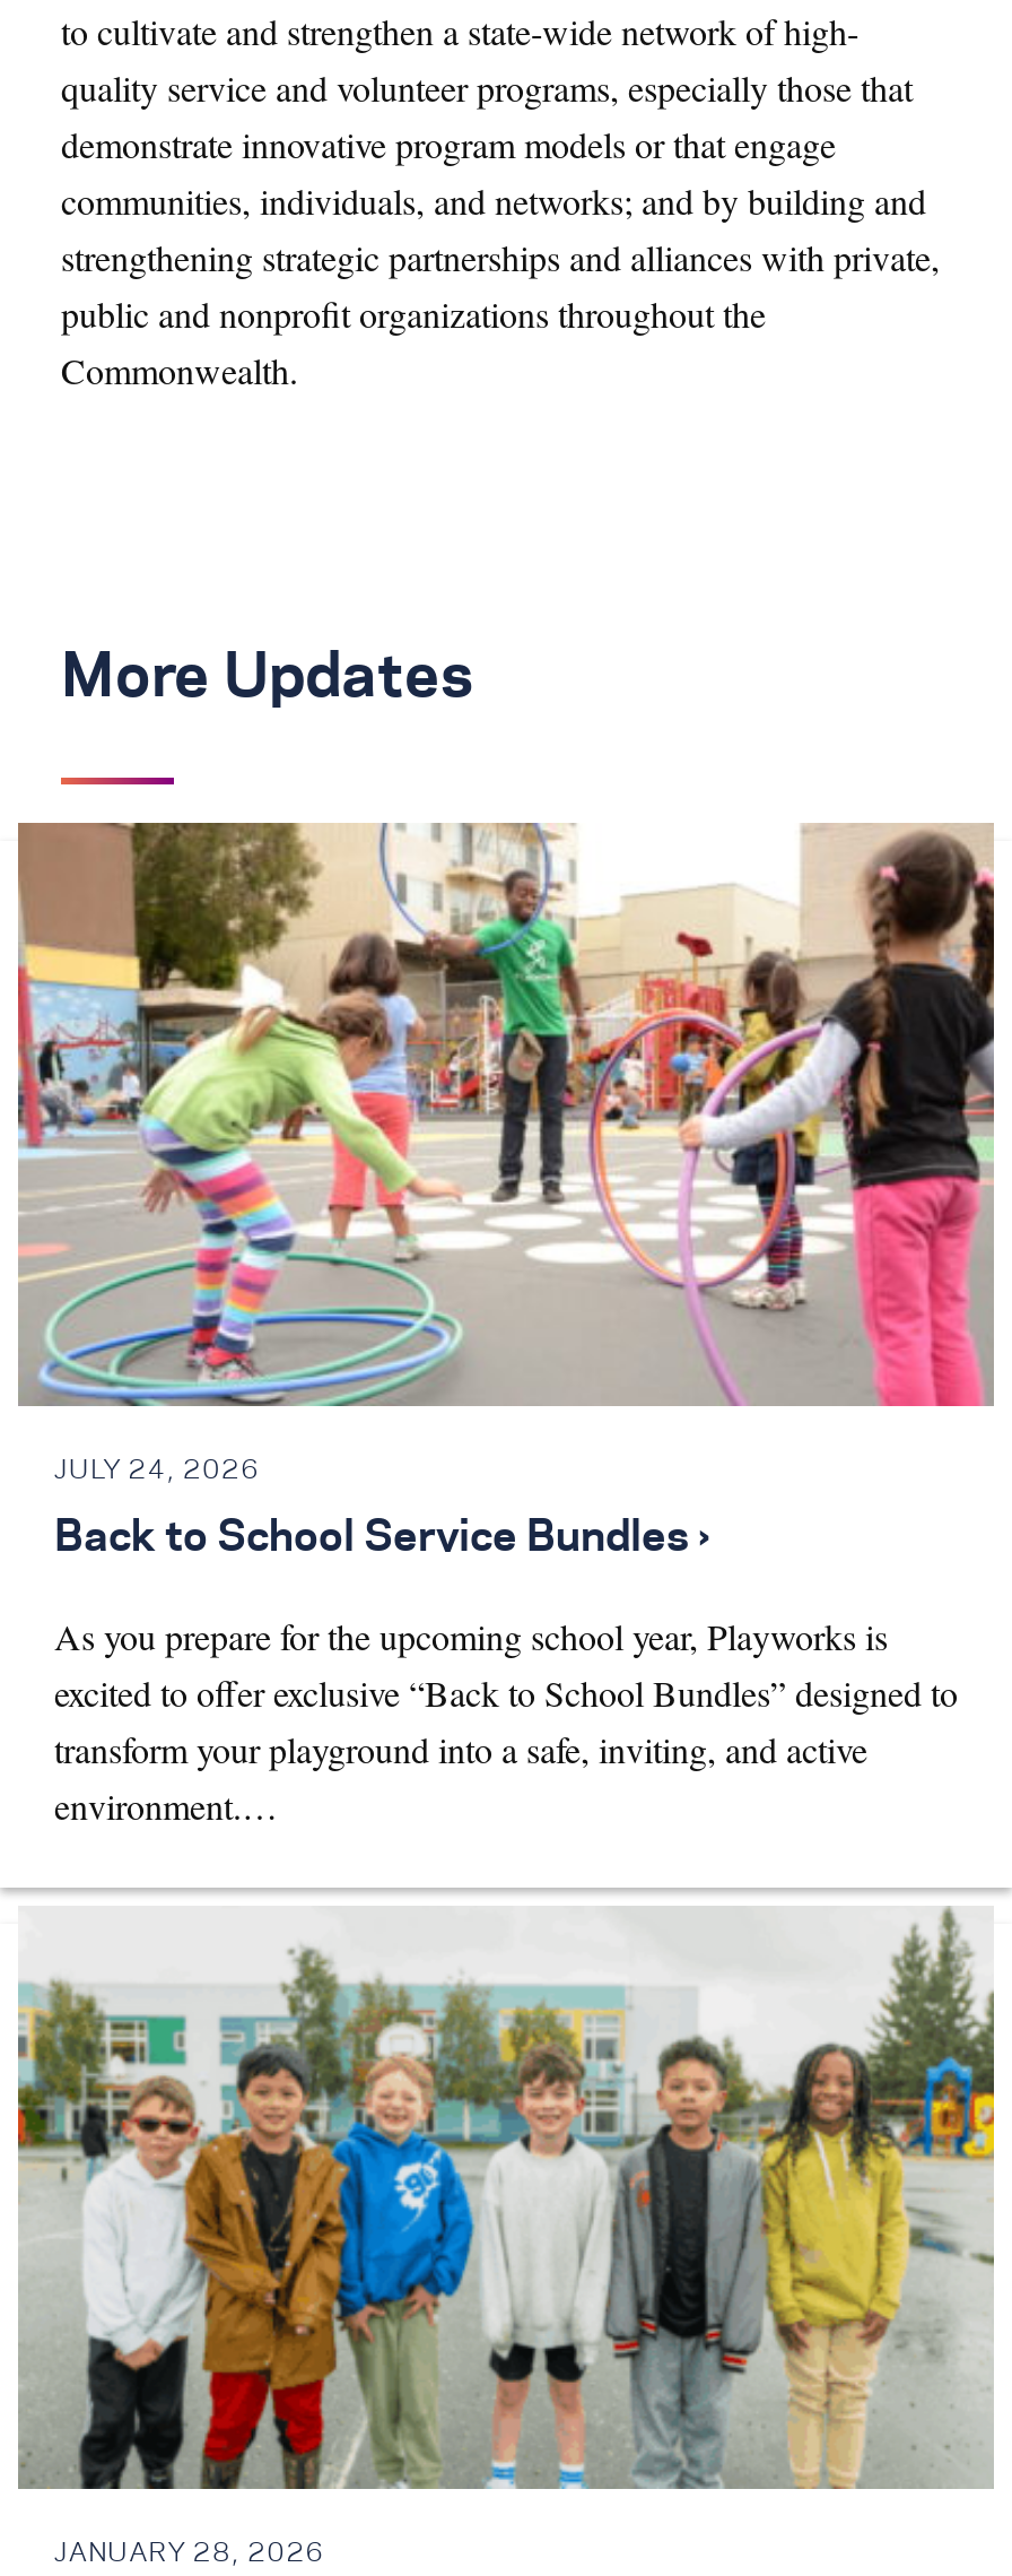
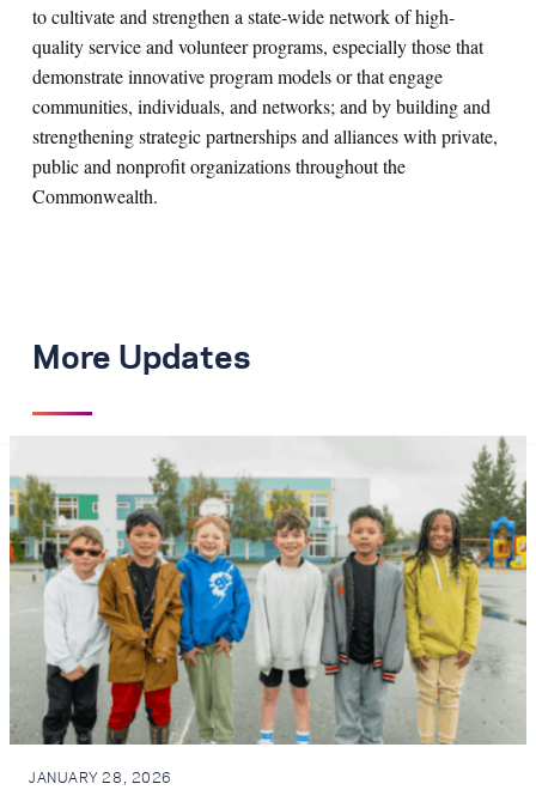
- [image]
- JULY 24, 2026
- Back to School Service Bundles ›
- As you prepare for the upcoming school year, Playworks is
- excited to offer exclusive “Back to School Bundles” designed to
- transform your playground into a safe, inviting, and active
- environment.…
